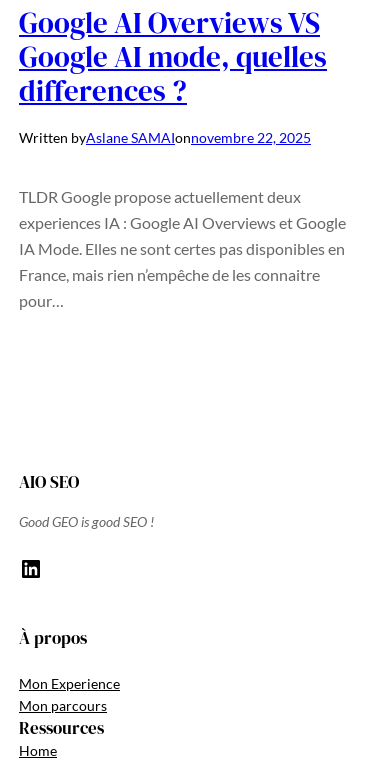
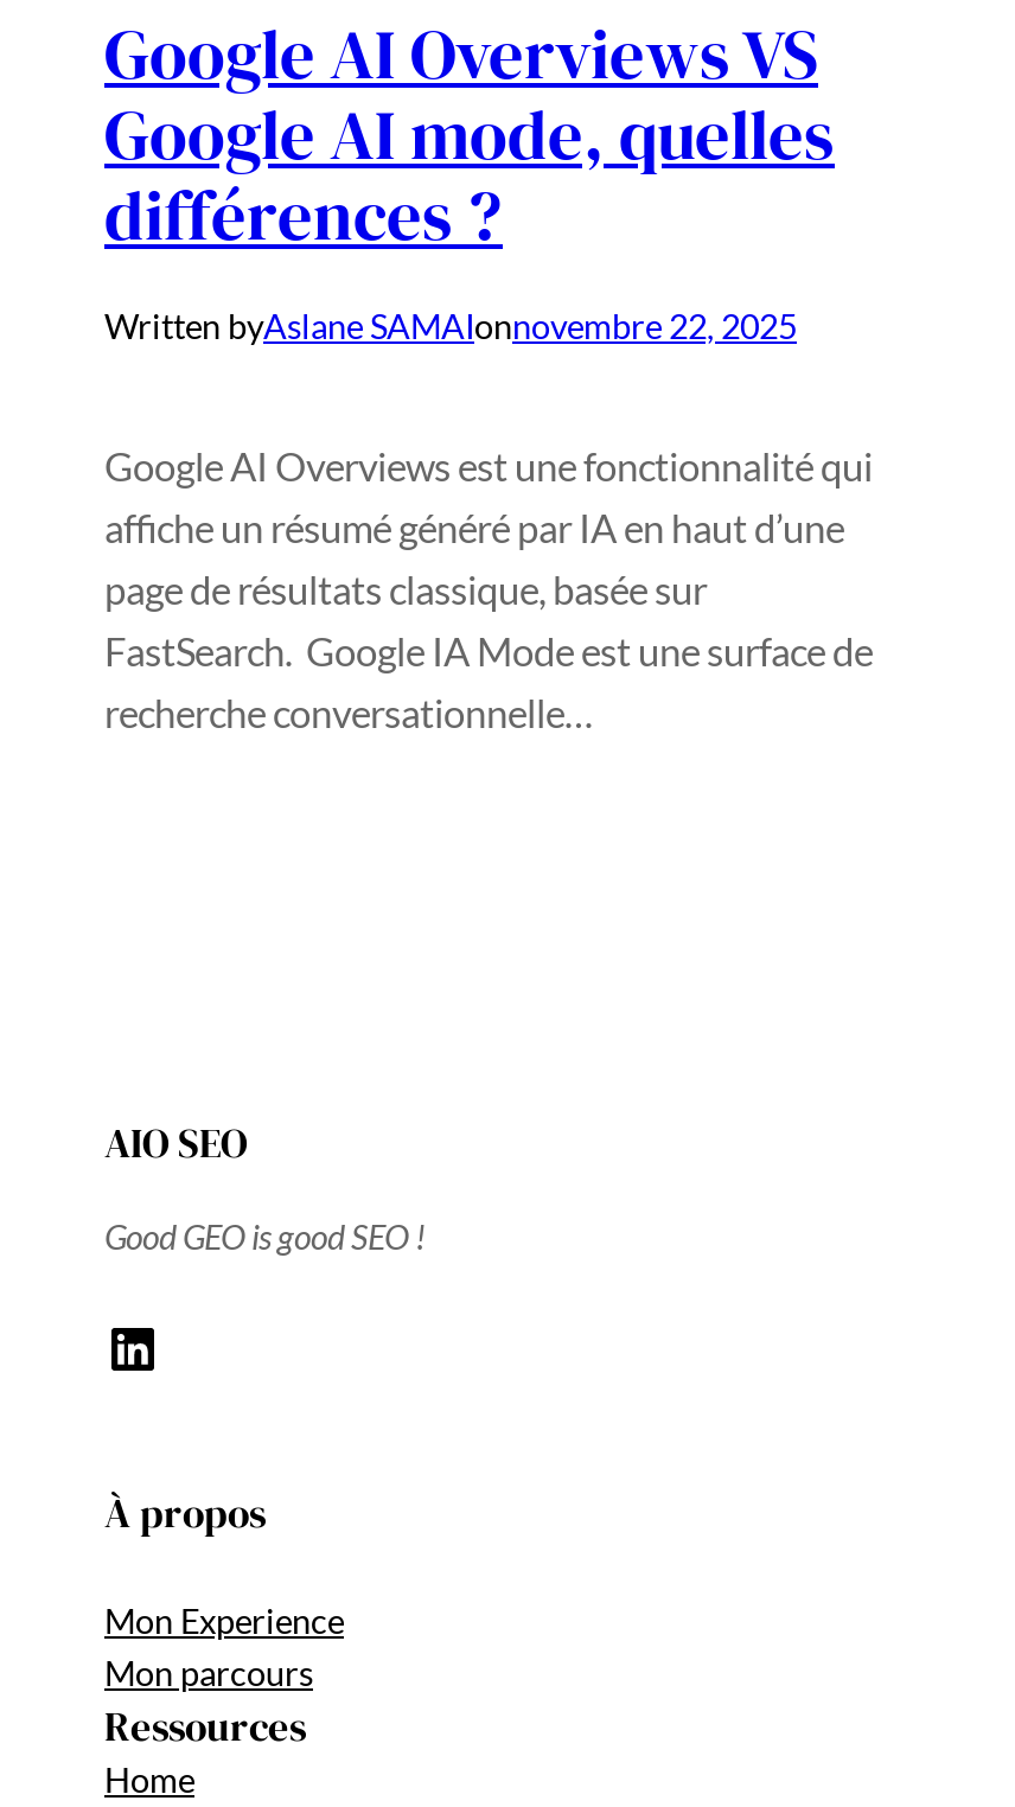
- differences ?
+ différences ?

- TLDR Google propose actuellement deux
- experiences IA : Google AI Overviews et Google
- IA Mode. Elles ne sont certes pas disponibles en
- France, mais rien n’empêche de les connaitre
- pour…
+ Google AI Overviews est une fonctionnalité qui
+ affiche un résumé généré par IA en haut d’une
+ page de résultats classique, basée sur
+ FastSearch. Google IA Mode est une surface de
+ recherche conversationnelle…
